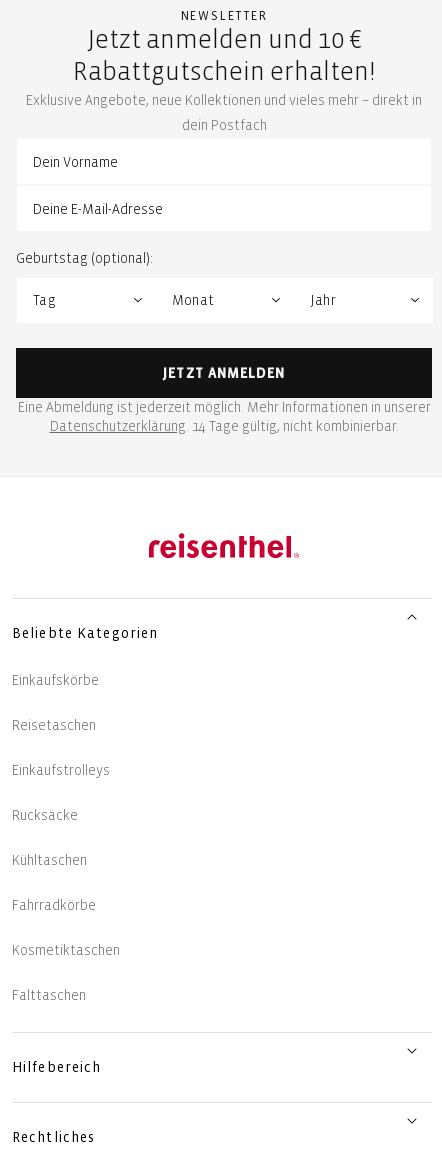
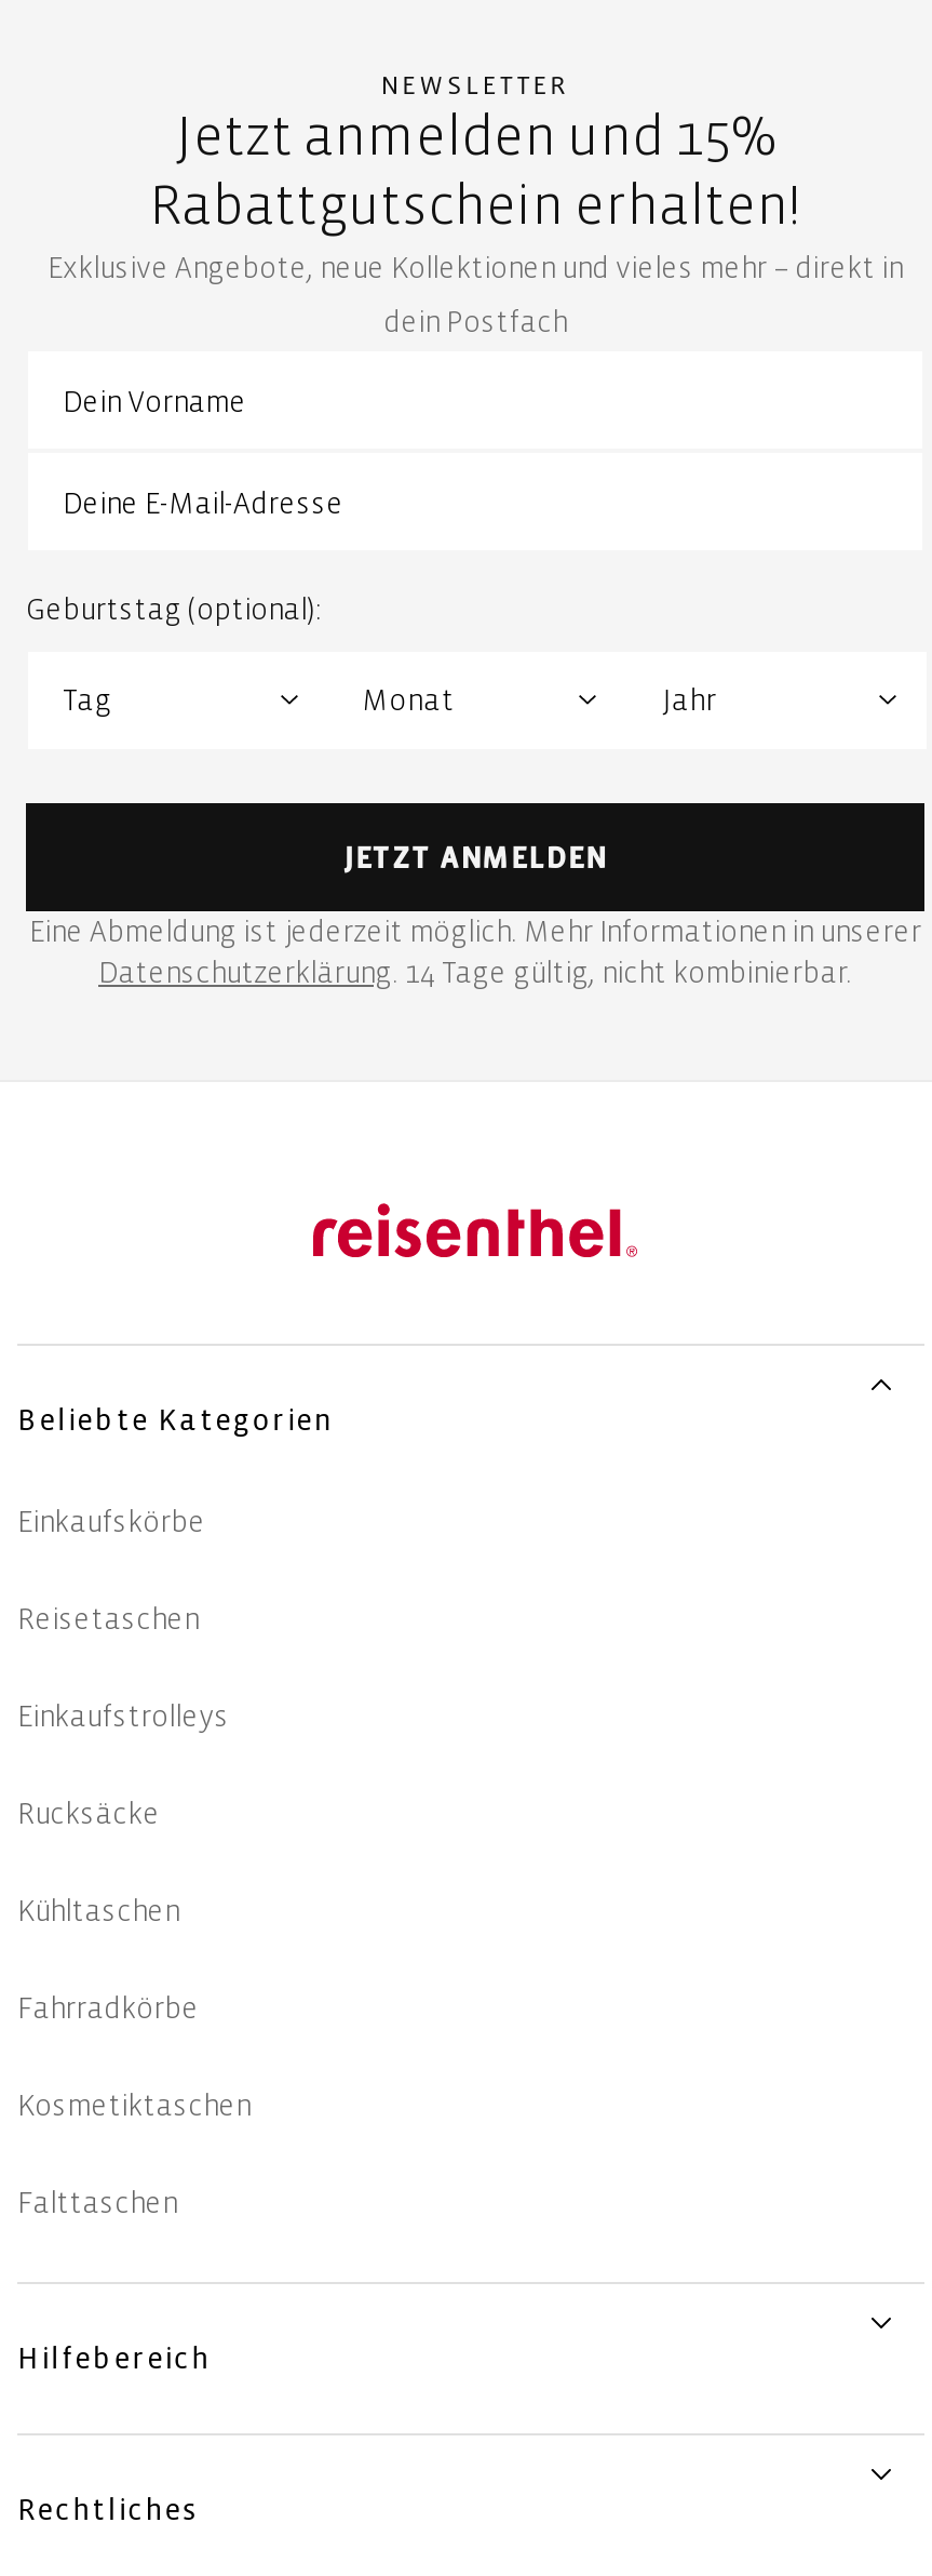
- Jetzt anmelden und 10 €
+ Jetzt anmelden und 15%
